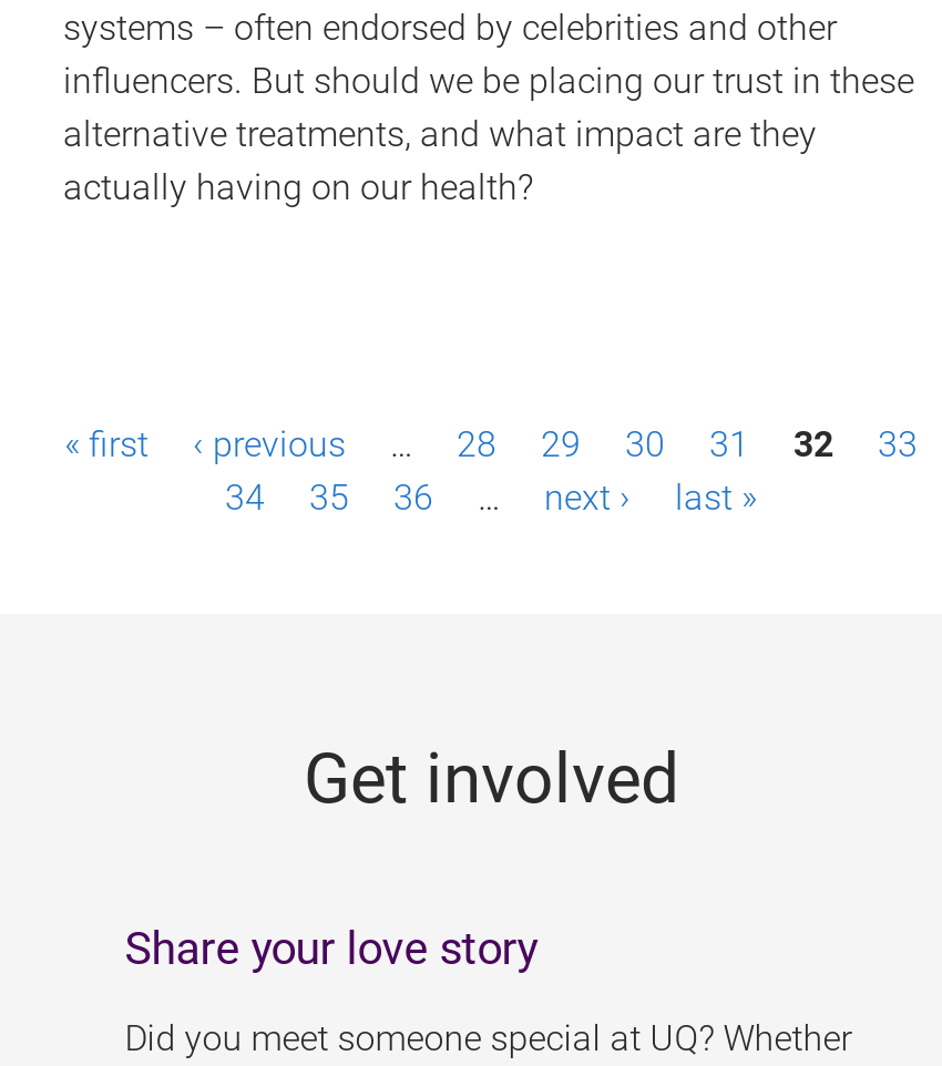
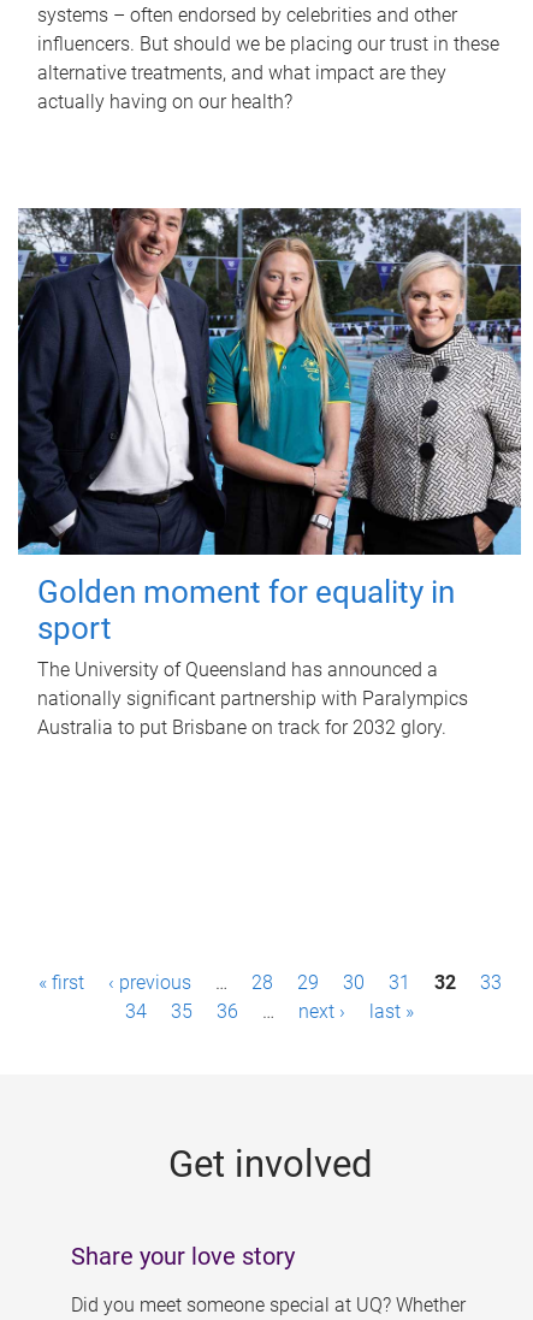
+ [image]
+ Golden moment for equality in
+ sport
+ The University of Queensland has announced a
+ nationally significant partnership with Paralympics
+ Australia to put Brisbane on track for 2032 glory.
